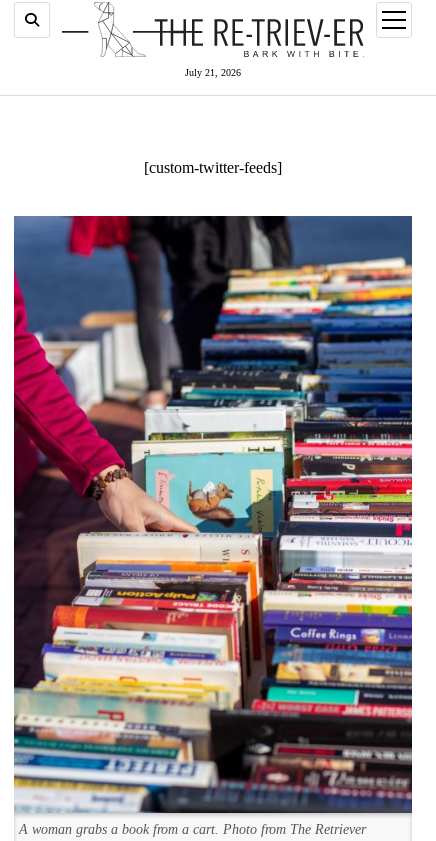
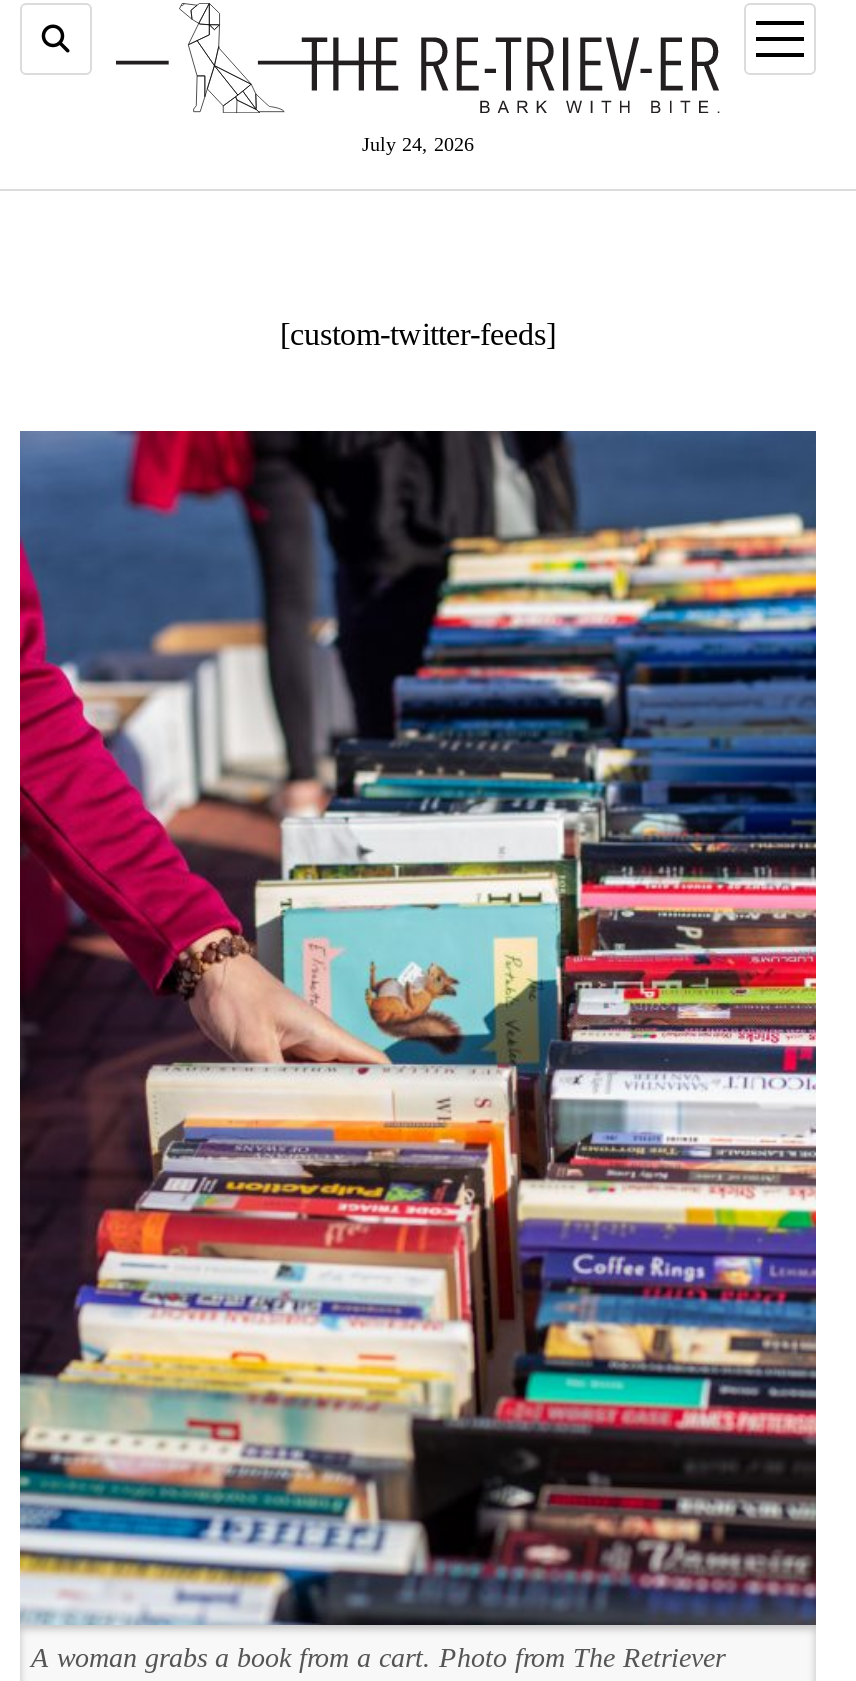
- July 21, 2026
+ July 24, 2026
